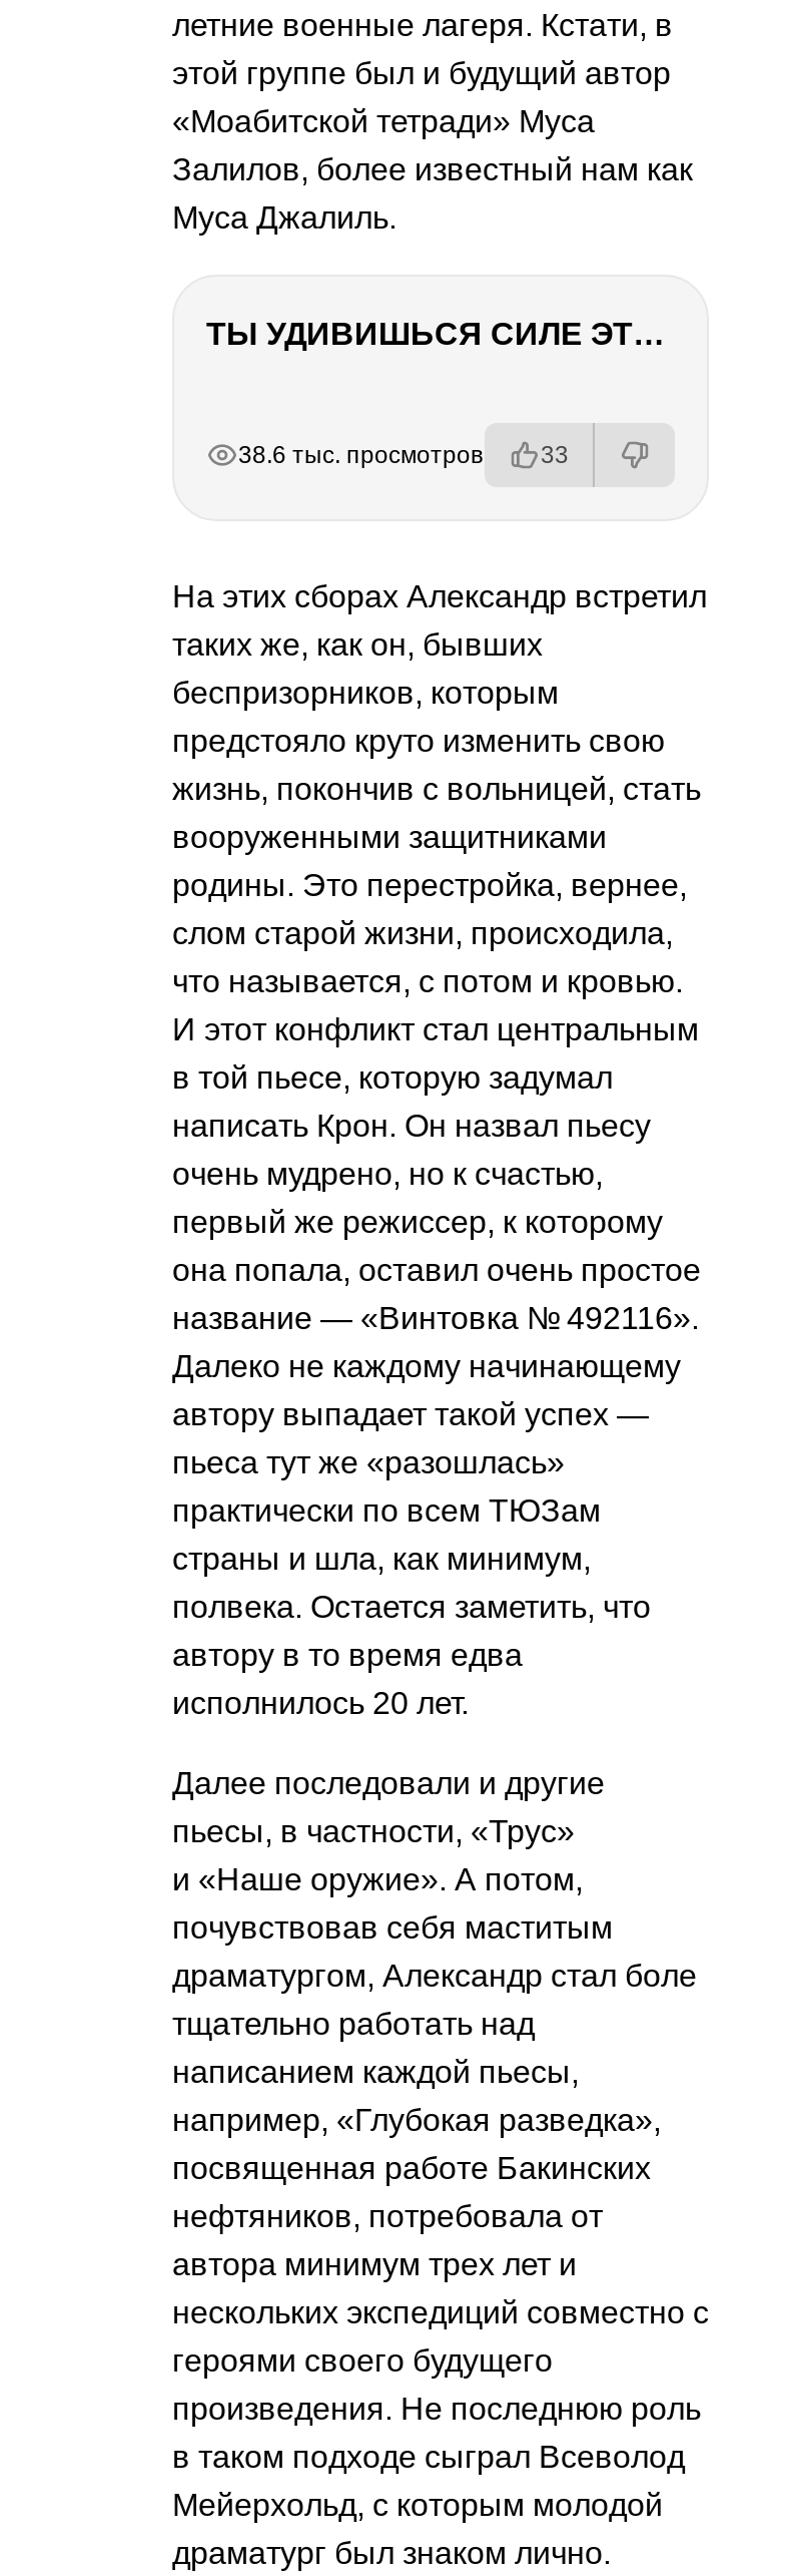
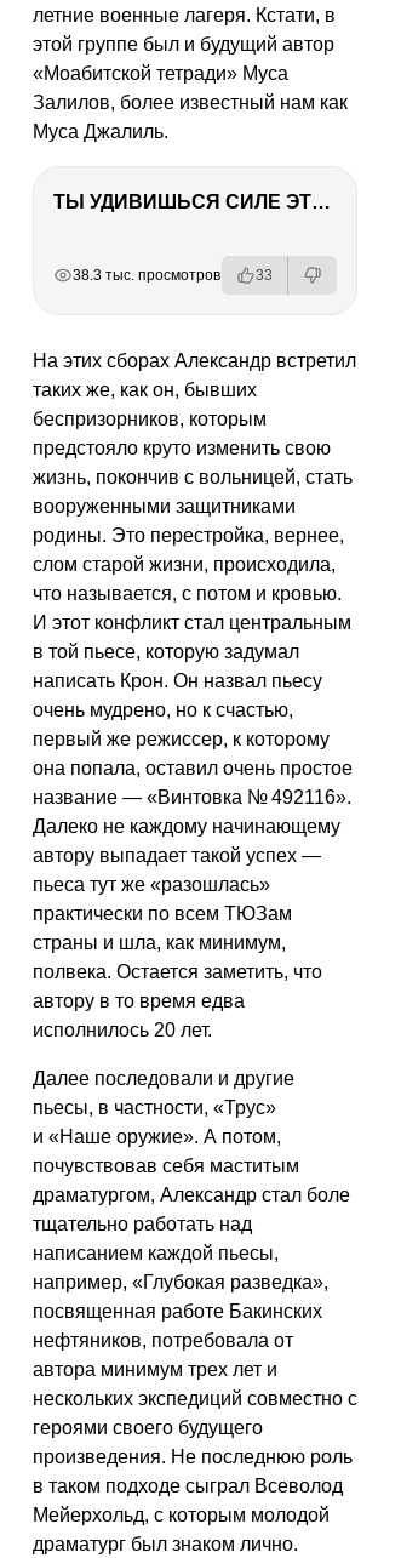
- 38.6 тыс. просмотров
+ 38.3 тыс. просмотров
